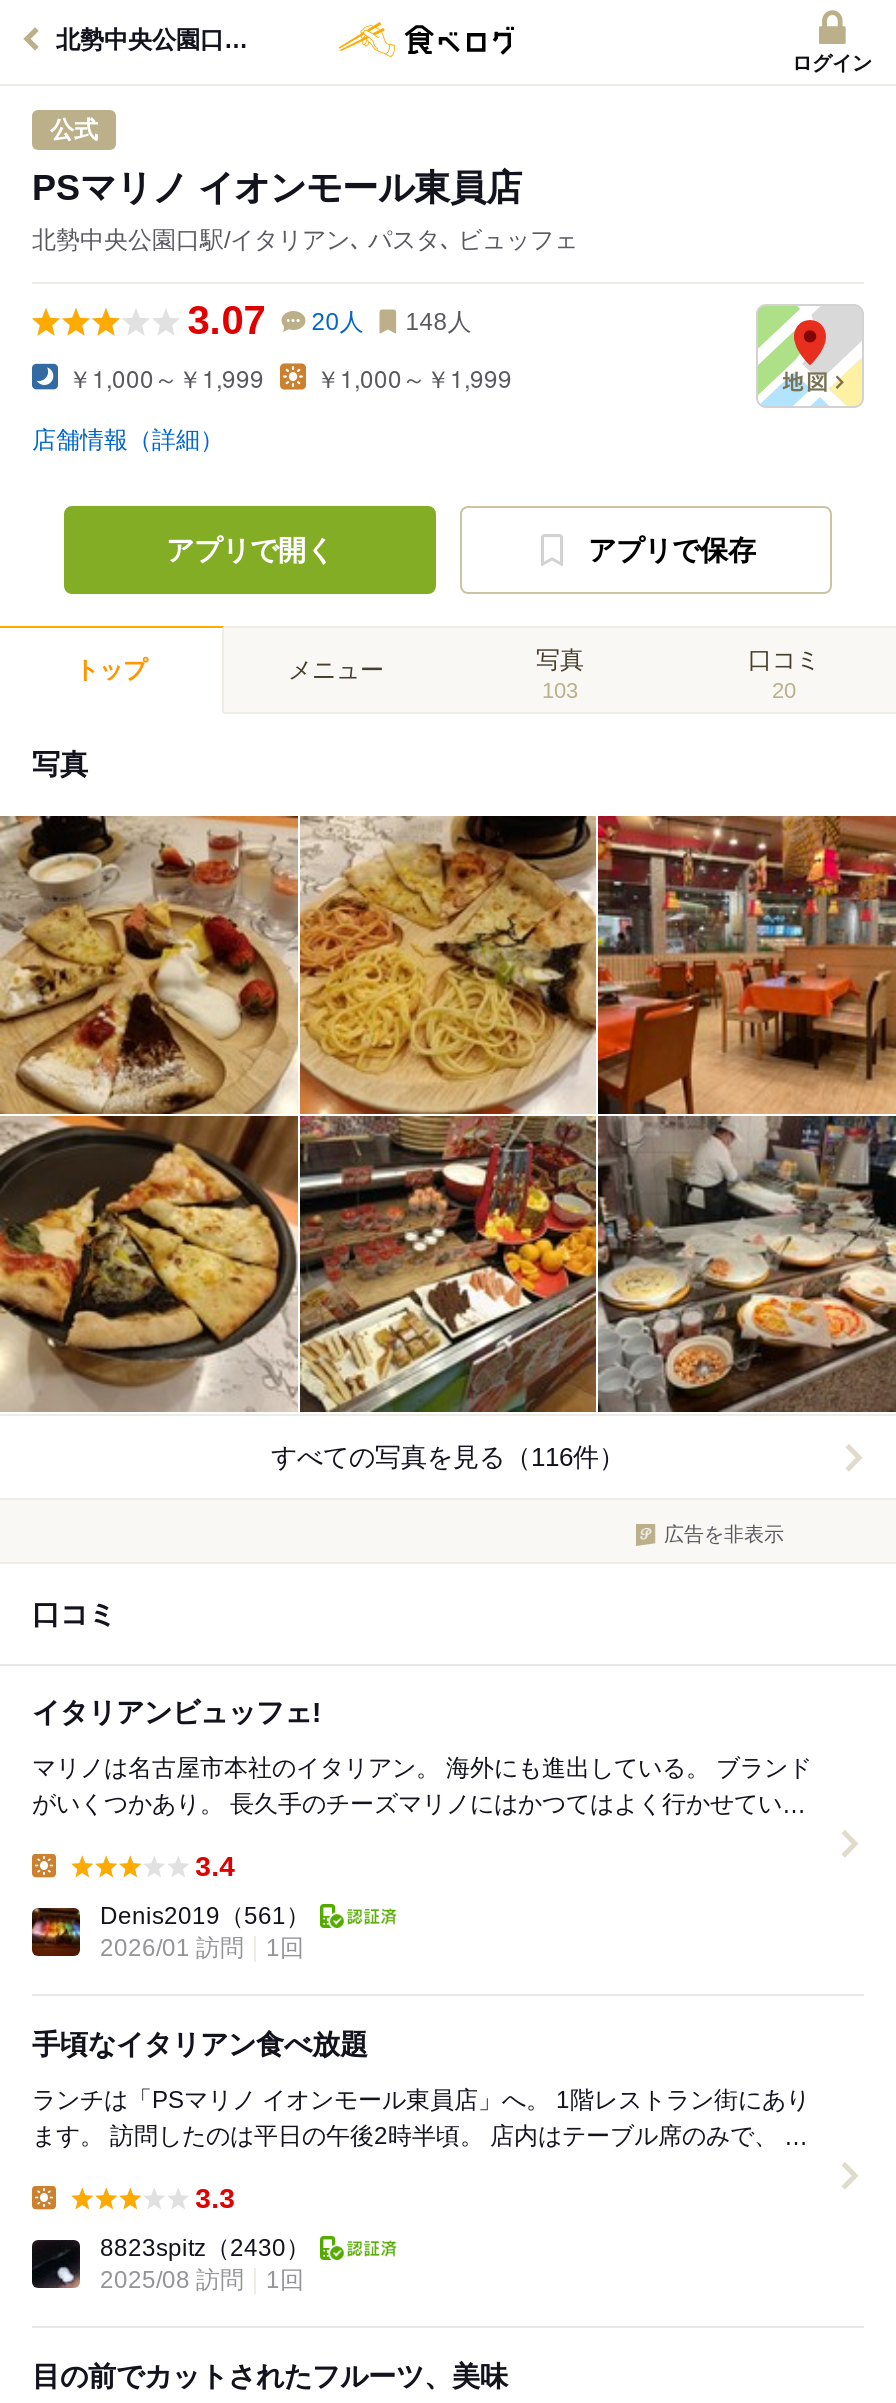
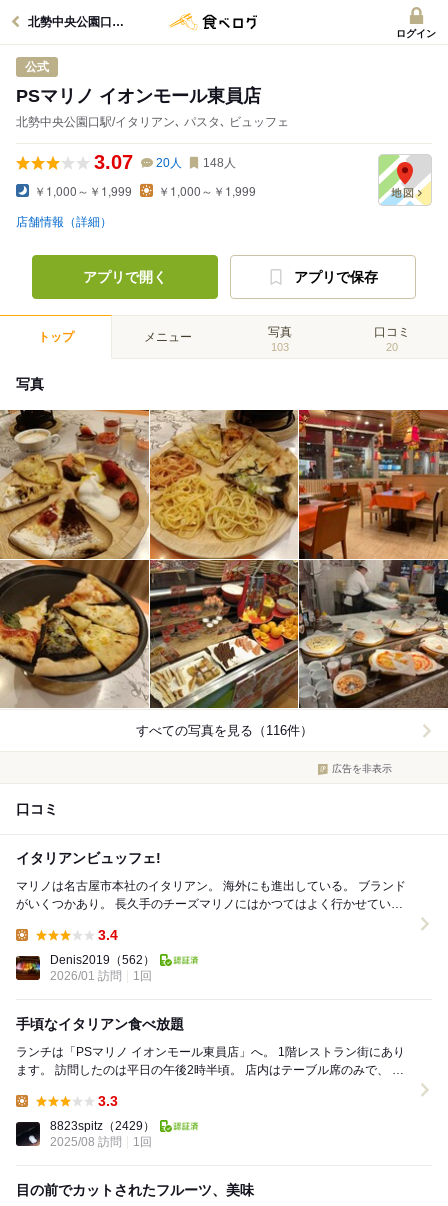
- Denis2019（561）
+ Denis2019（562）

- 8823spitz（2430）
+ 8823spitz（2429）
